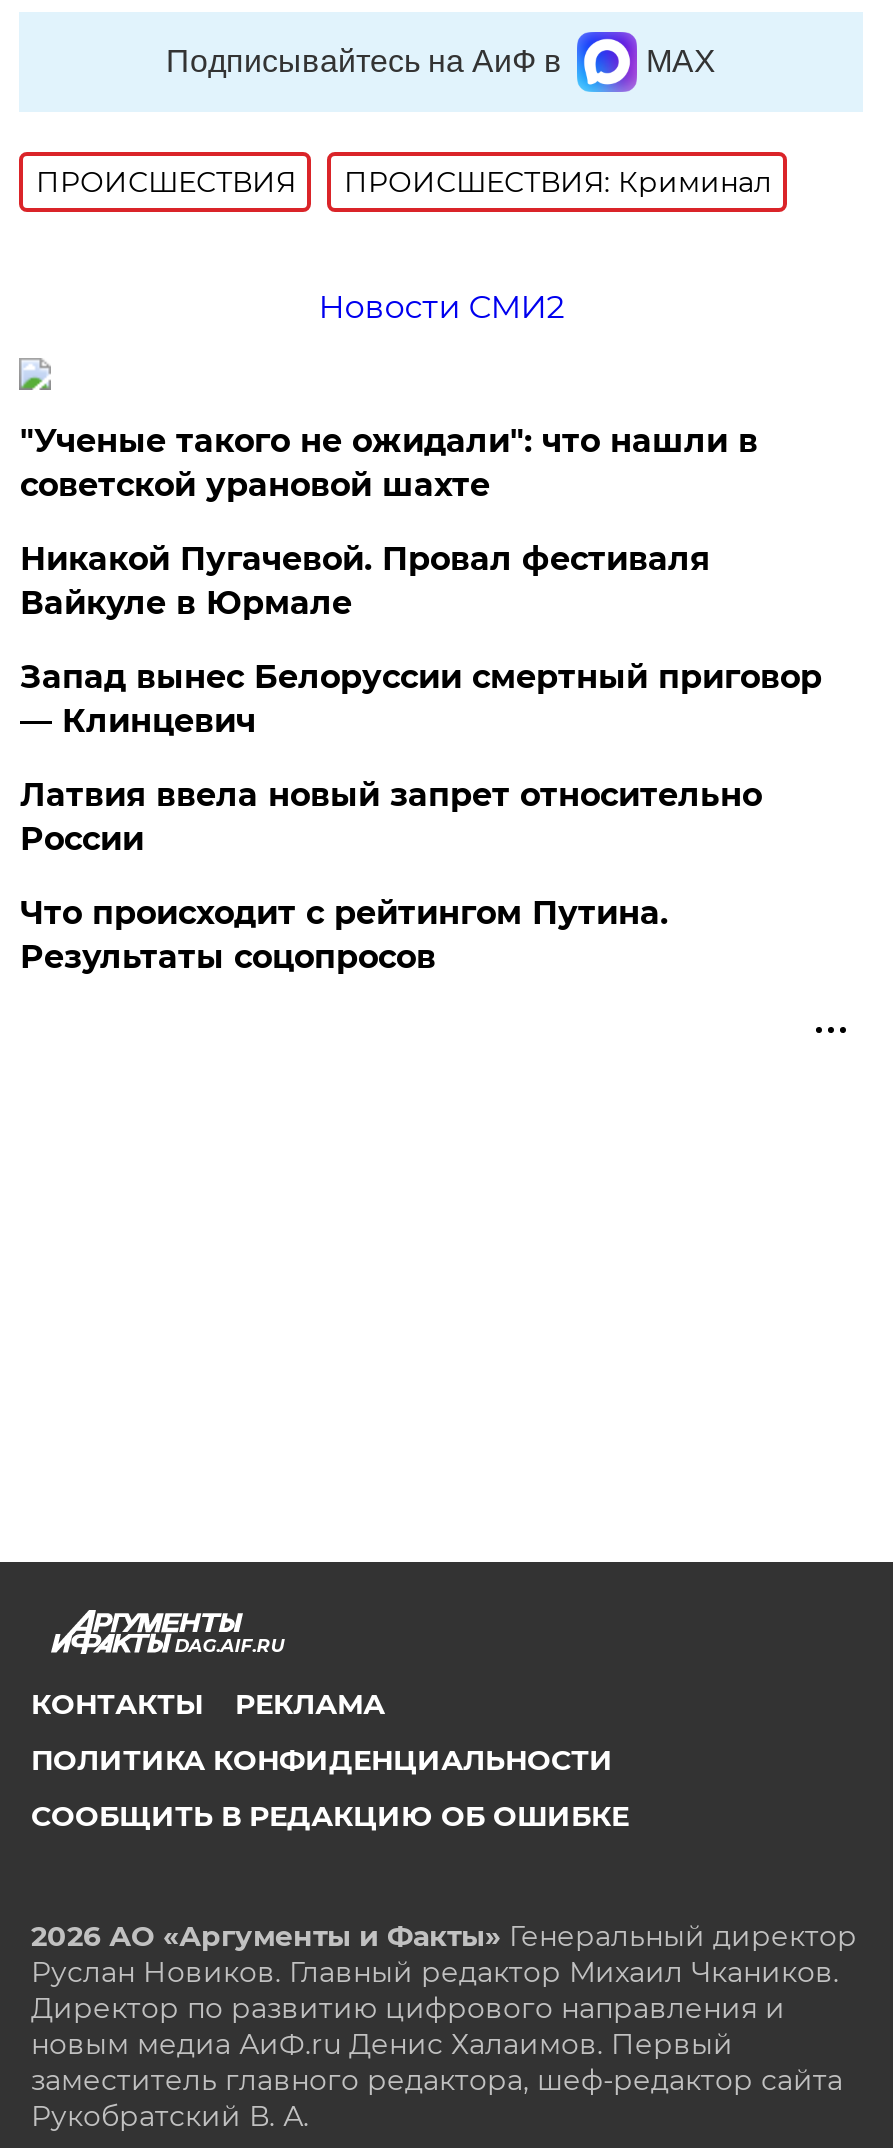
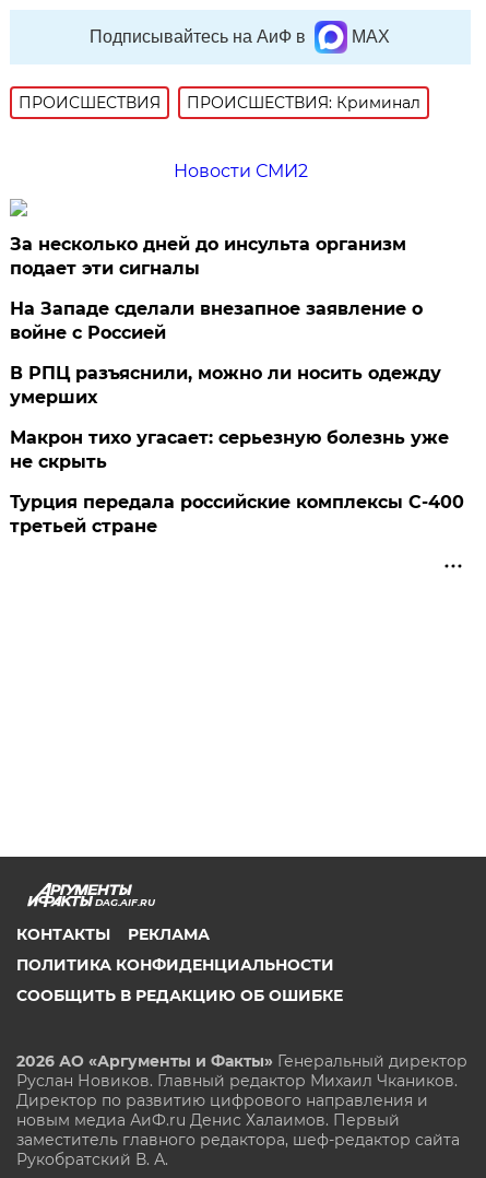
- "Ученые такого не ожидали": что нашли в
- советской урановой шахте
+ За несколько дней до инсульта организм
+ подает эти сигналы

- Никакой Пугачевой. Провал фестиваля
- Вайкуле в Юрмале
+ На Западе сделали внезапное заявление о
+ войне с Россией

- Запад вынес Белоруссии смертный приговор
- — Клинцевич
+ В РПЦ разъяснили, можно ли носить одежду
+ умерших

- Латвия ввела новый запрет относительно
- России
+ Макрон тихо угасает: серьезную болезнь уже
+ не скрыть

- Что происходит с рейтингом Путина.
- Результаты соцопросов
+ Турция передала российские комплексы С-400
+ третьей стране
